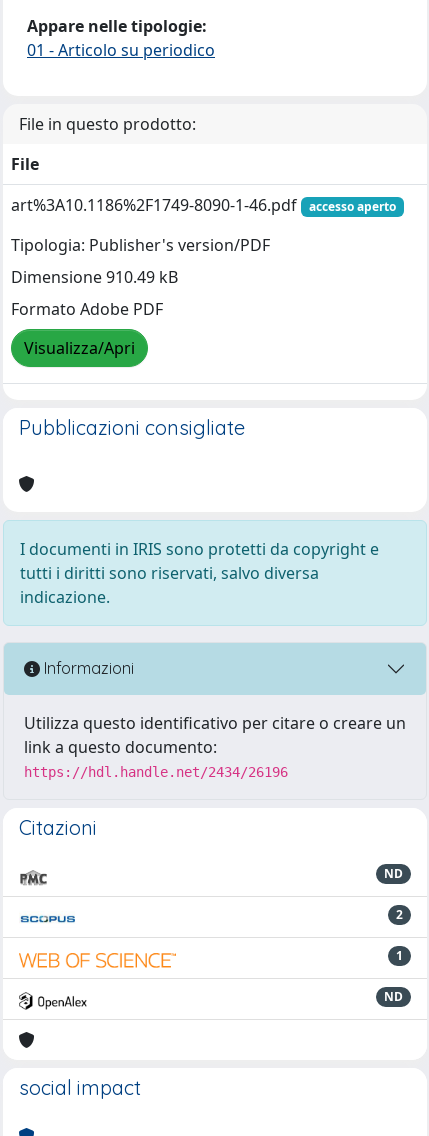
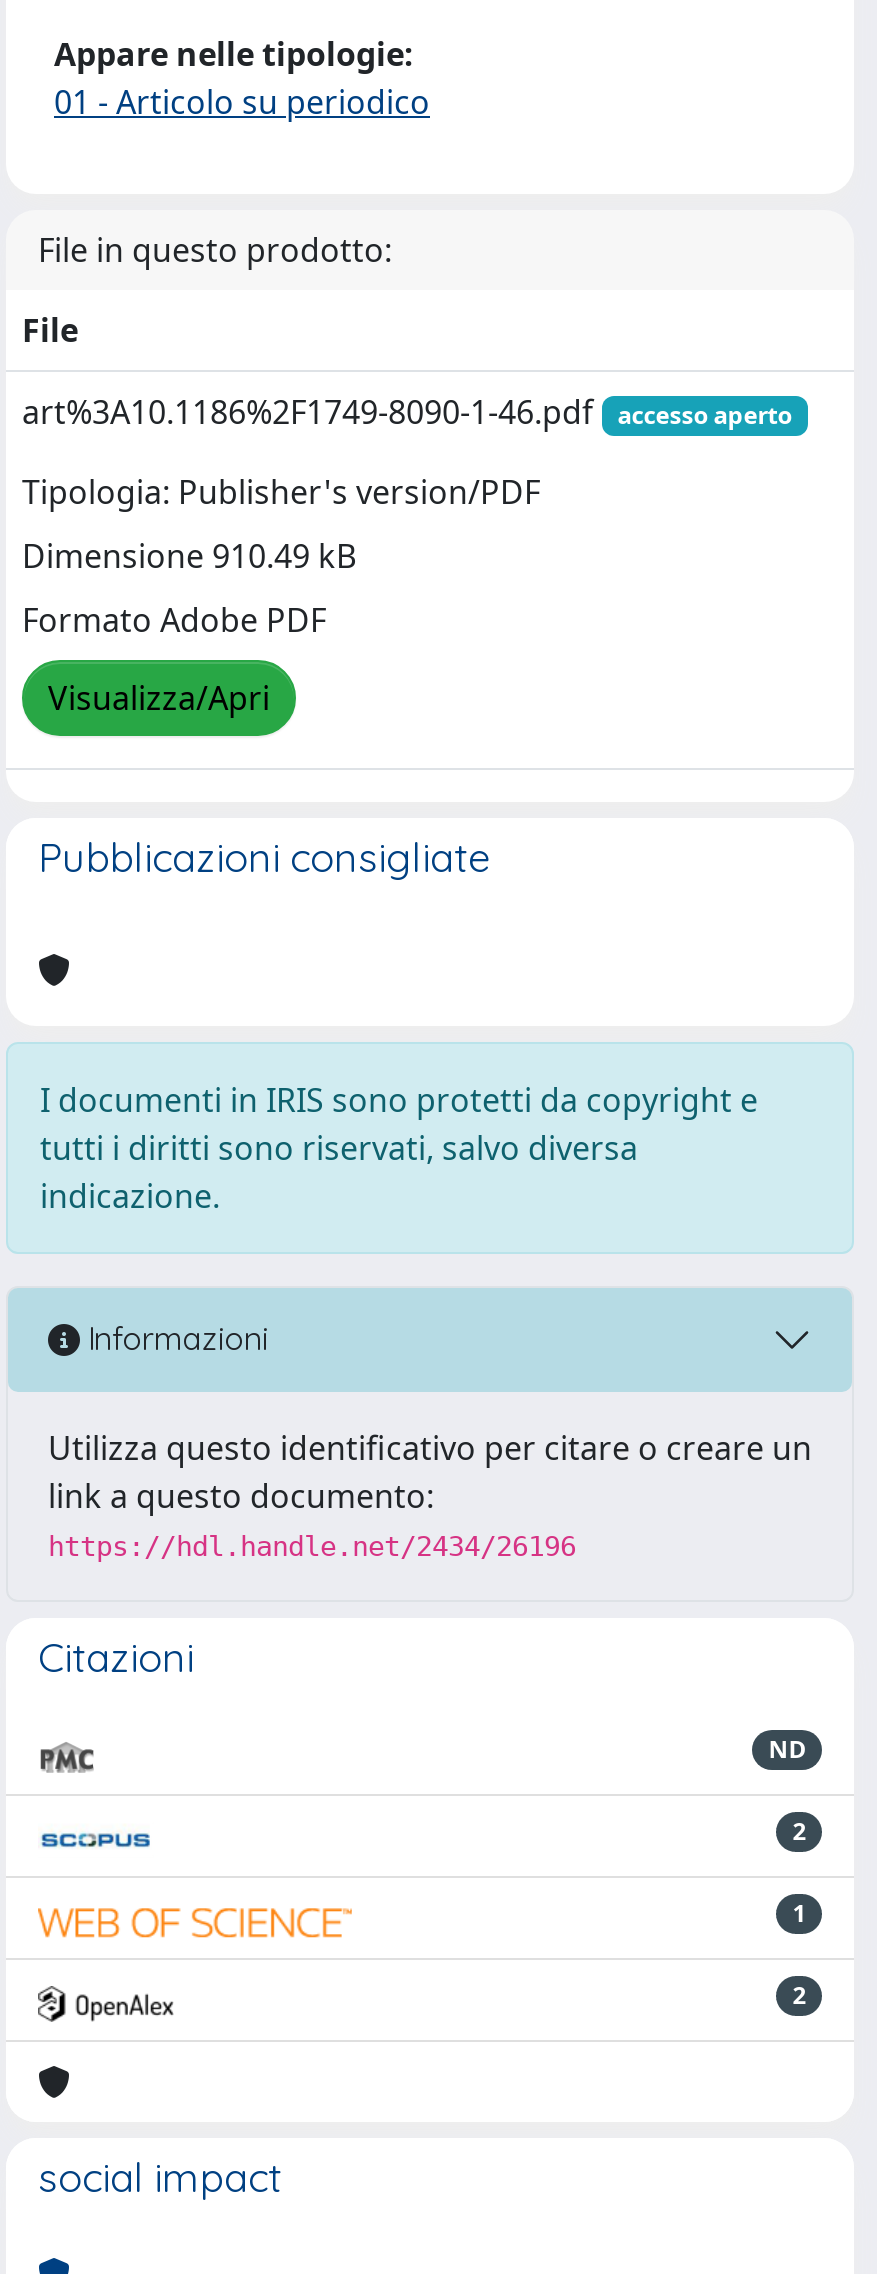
- ND
+ 2
